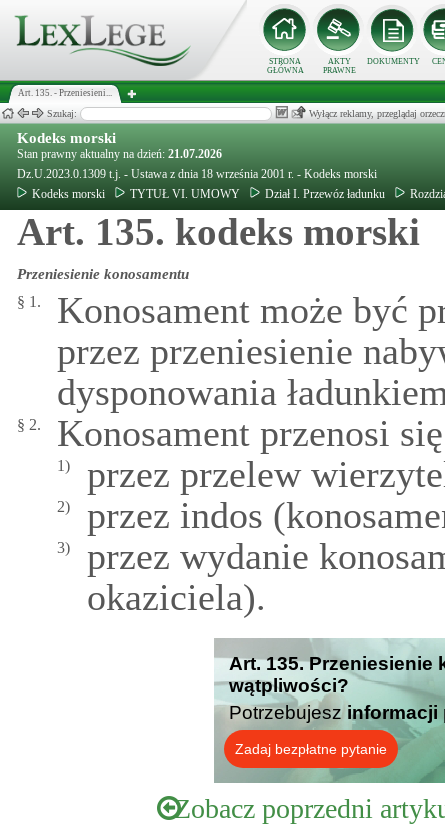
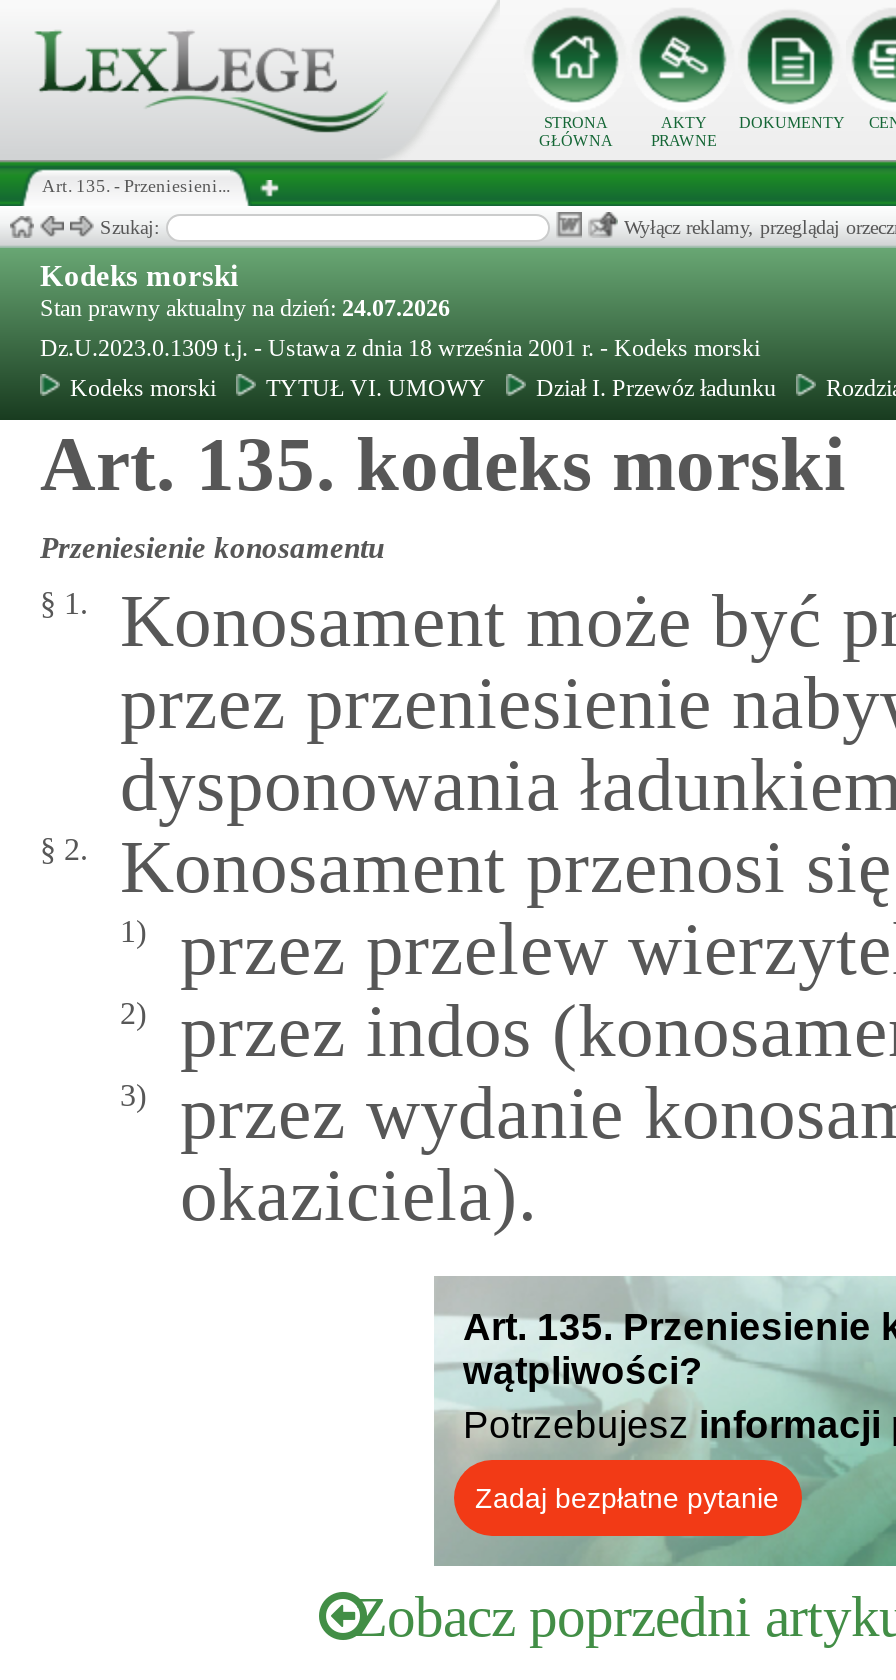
- Stan prawny aktualny na dzień: 21.07.2026
+ Stan prawny aktualny na dzień: 24.07.2026
